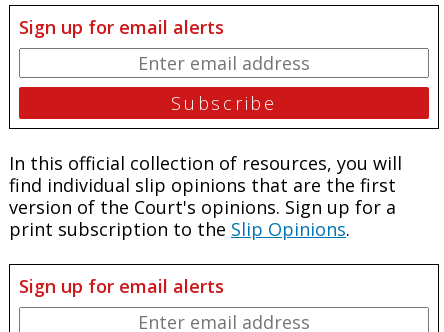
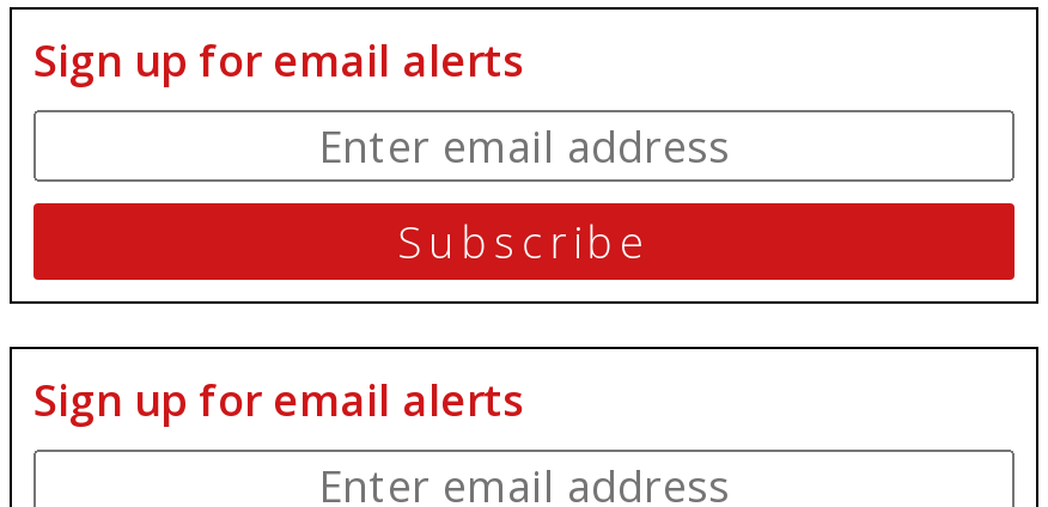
- In this official collection of resources, you will
- find individual slip opinions that are the first
- version of the Court's opinions. Sign up for a
- print subscription to the Slip Opinions.
